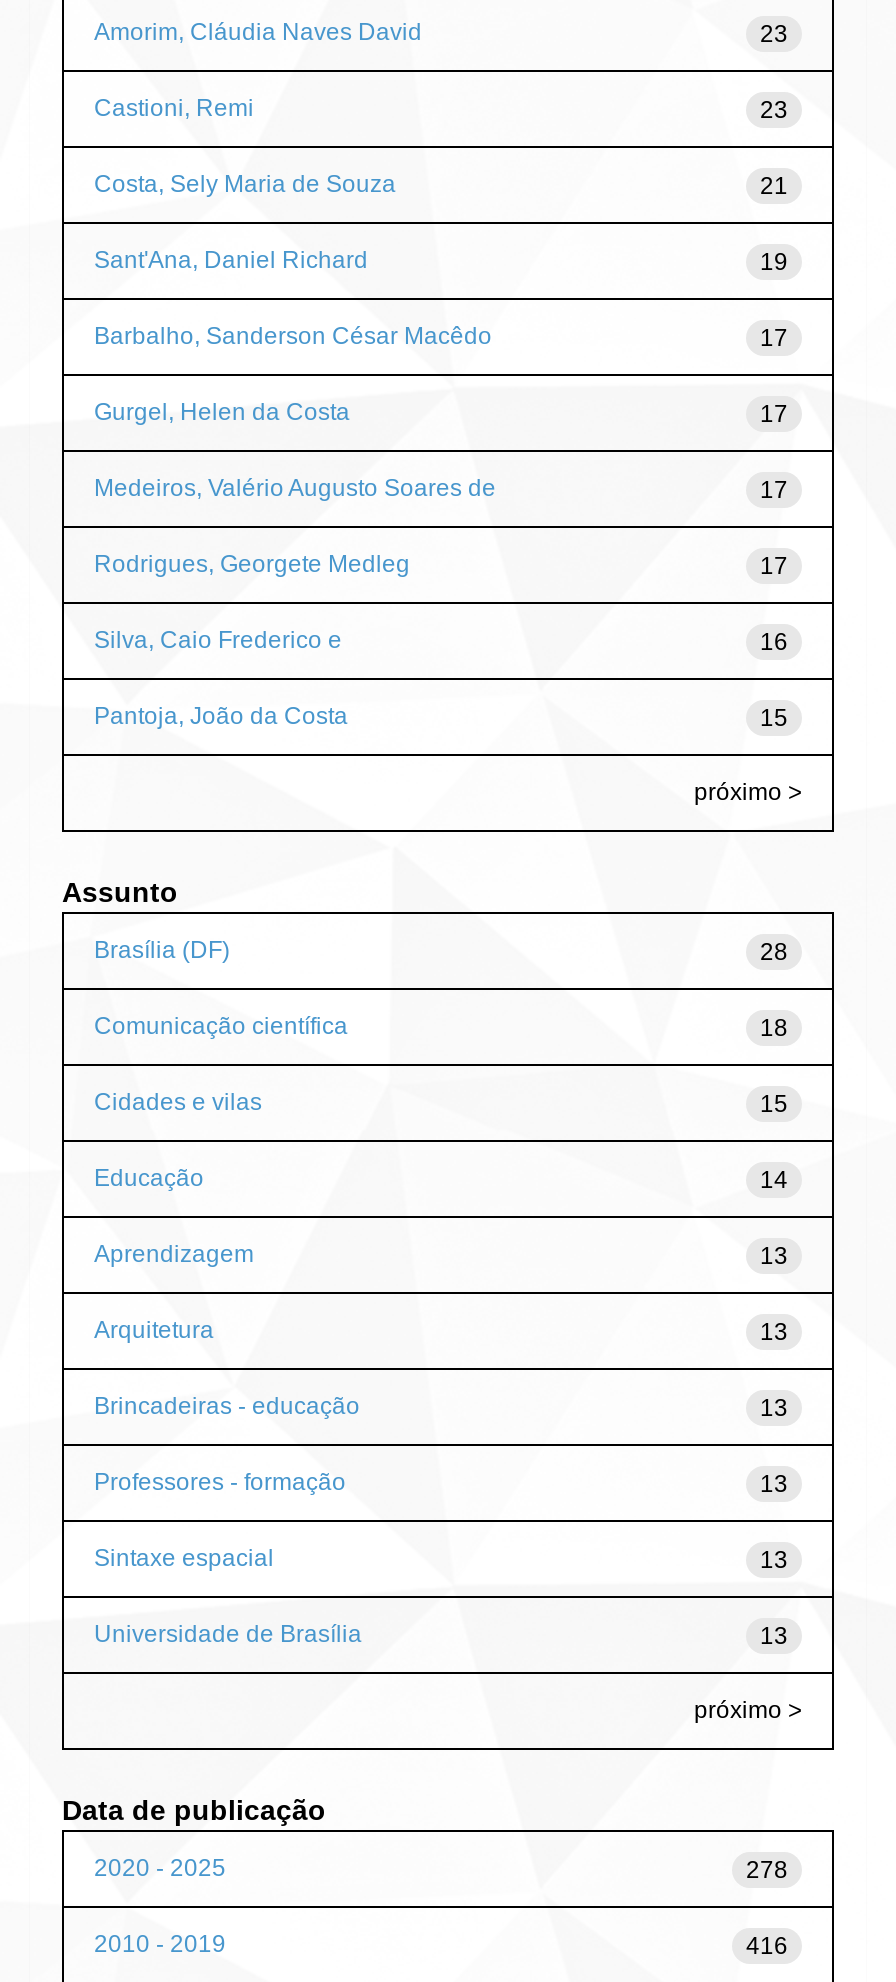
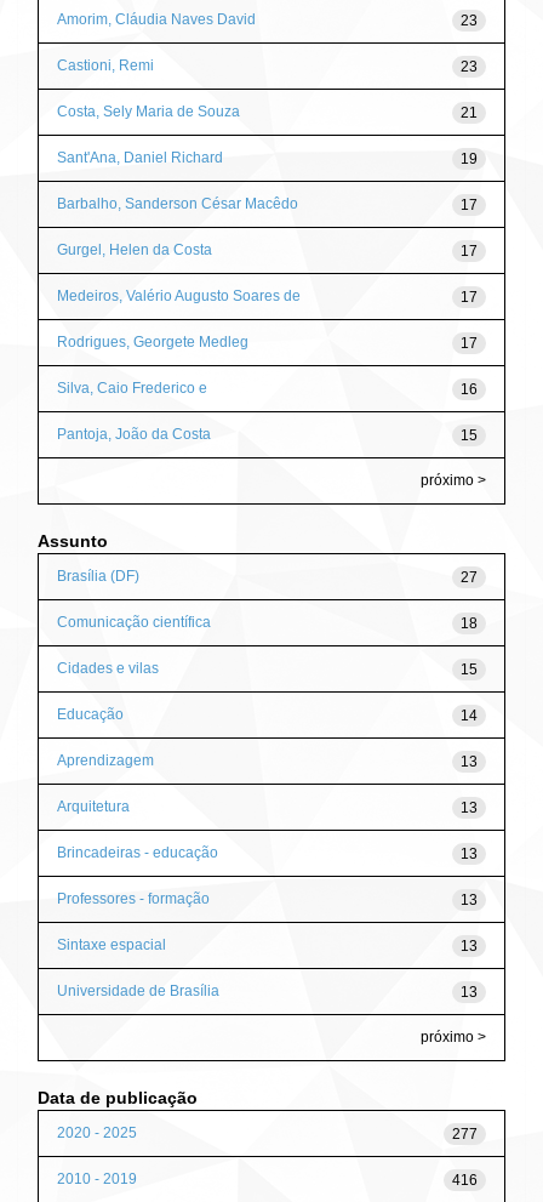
- 28
+ 27

- 278
+ 277
